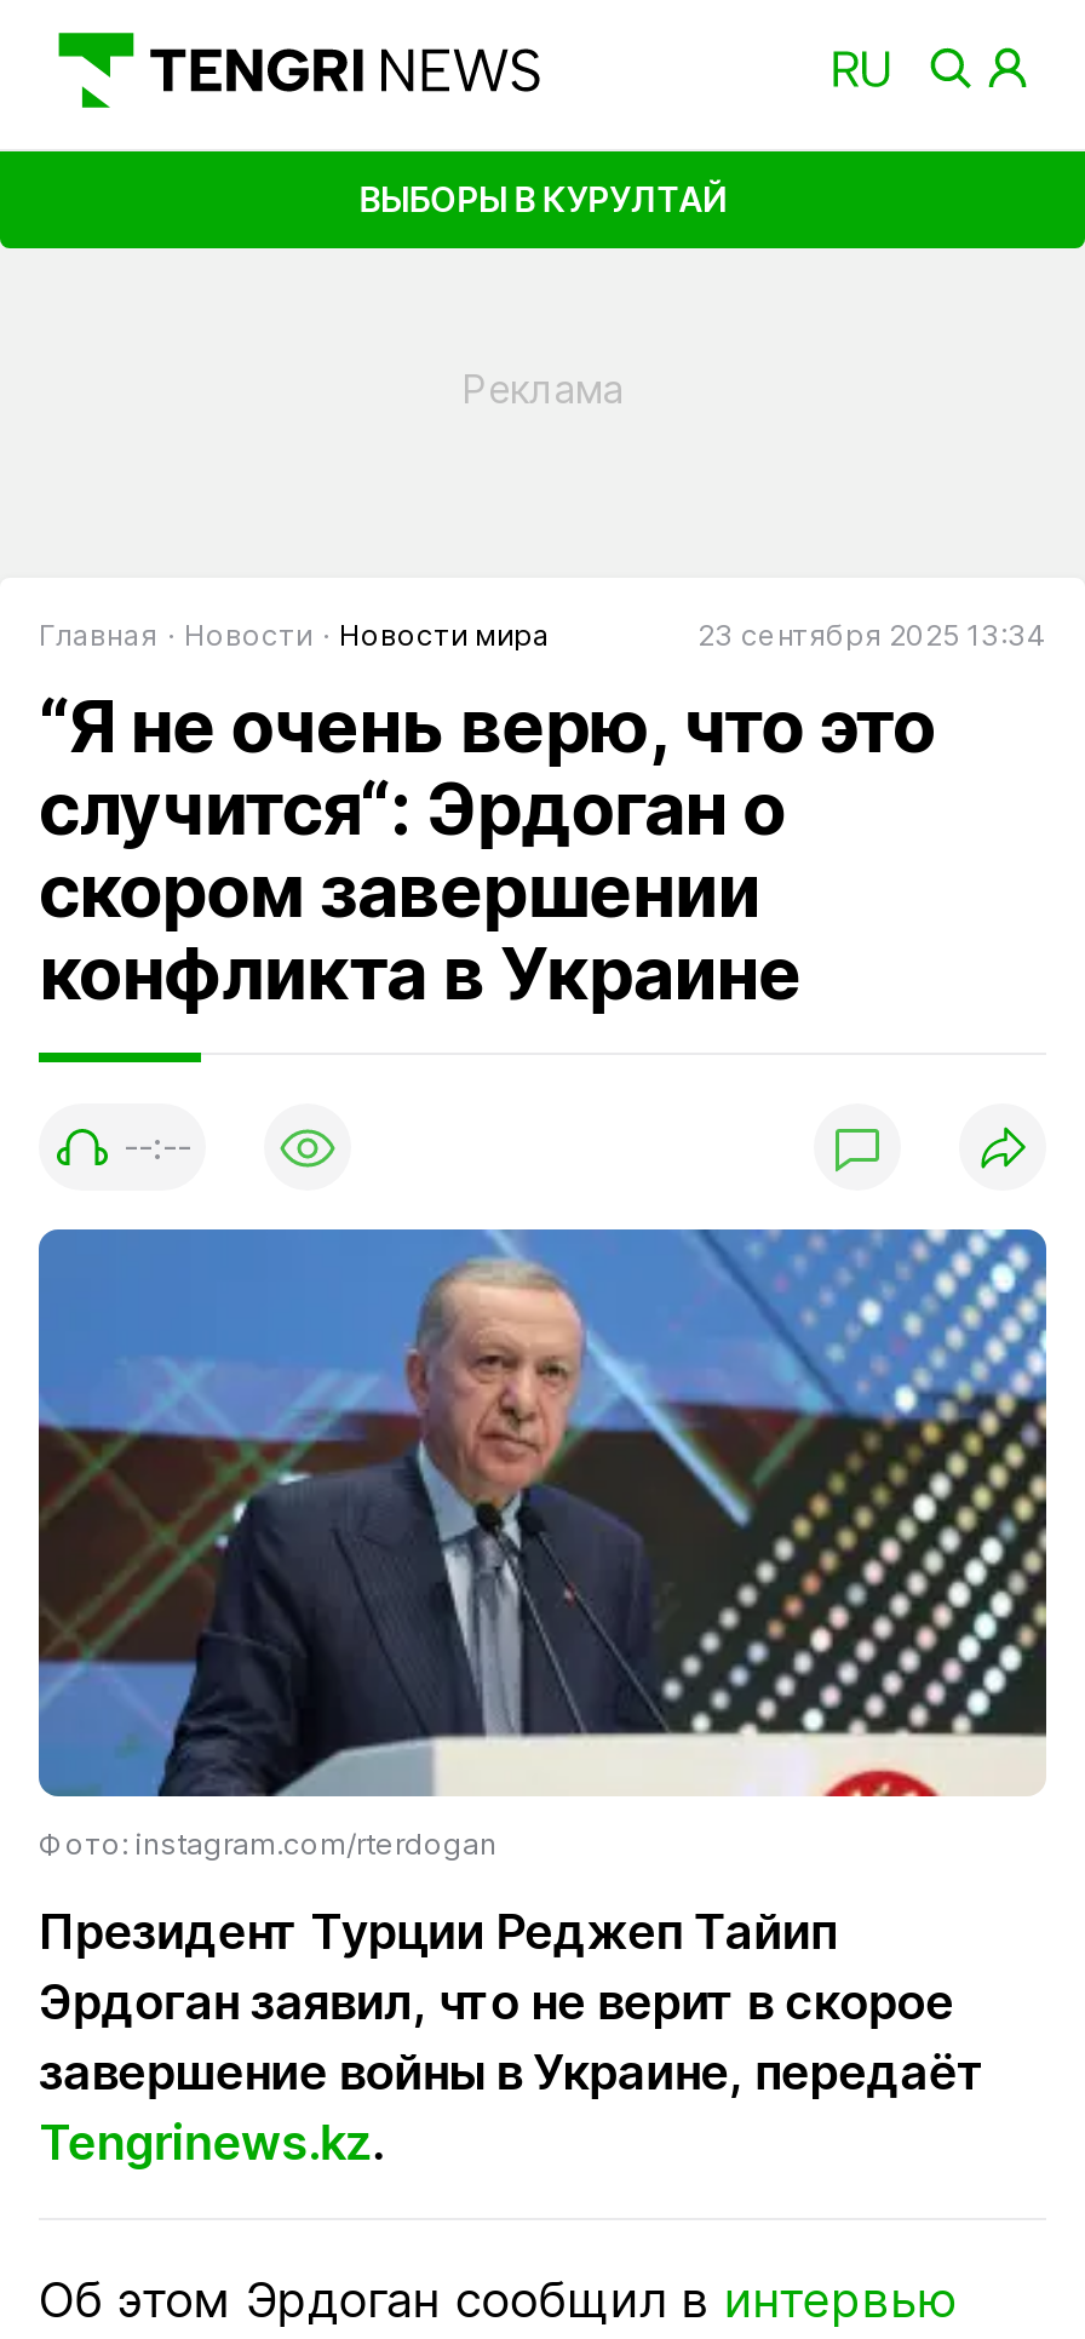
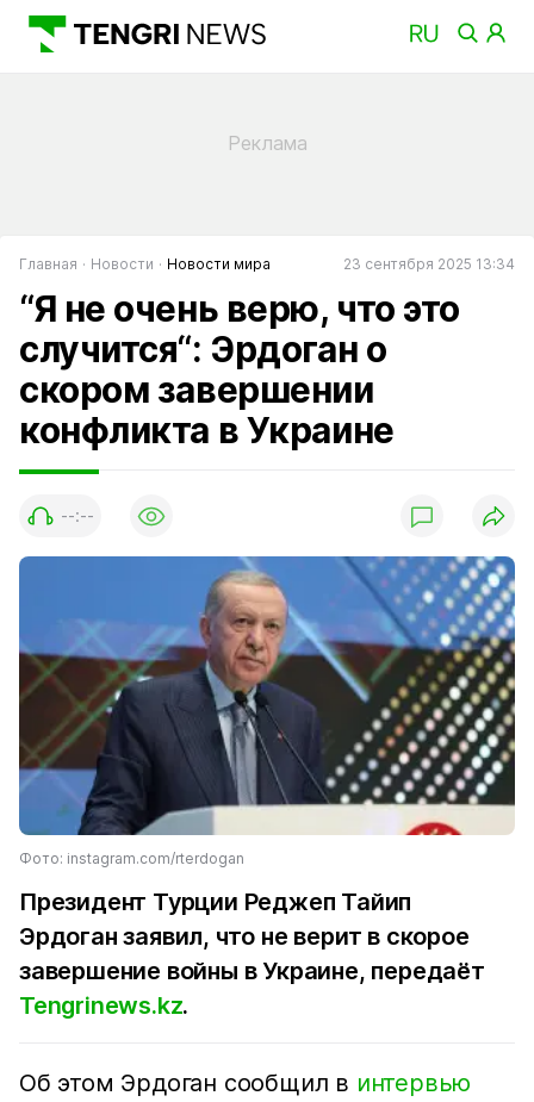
- ВЫБОРЫ В КУРУЛТАЙ
